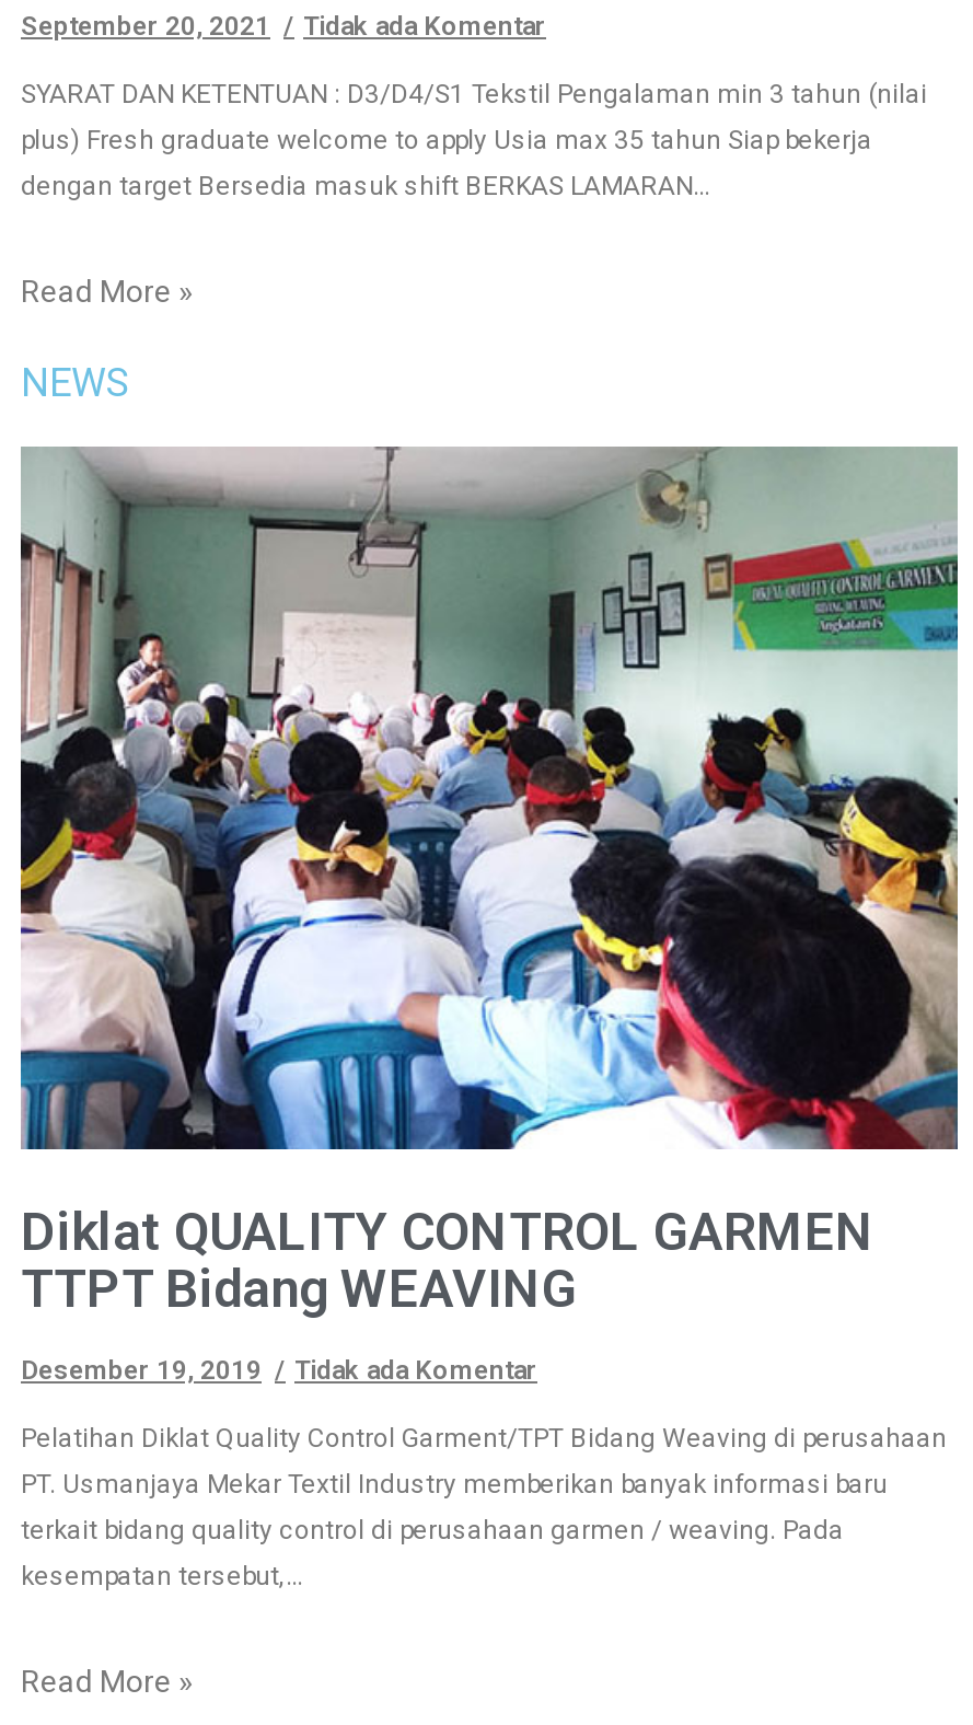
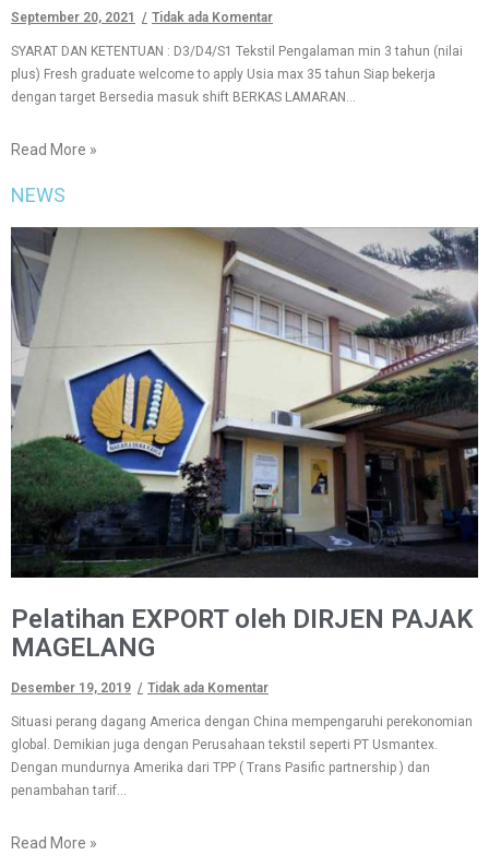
- [image]
- Diklat QUALITY CONTROL GARMEN
- TTPT Bidang WEAVING
+ [image]
+ Pelatihan EXPORT oleh DIRJEN PAJAK
+ MAGELANG

- Pelatihan Diklat Quality Control Garment/TPT Bidang Weaving di perusahaan
+ Situasi perang dagang America dengan China mempengaruhi perekonomian

- PT. Usmanjaya Mekar Textil Industry memberikan banyak informasi baru
+ global. Demikian juga dengan Perusahaan tekstil seperti PT Usmantex.

- terkait bidang quality control di perusahaan garmen / weaving. Pada
+ Dengan mundurnya Amerika dari TPP ( Trans Pasific partnership ) dan

- kesempatan tersebut,…
+ penambahan tarif…
